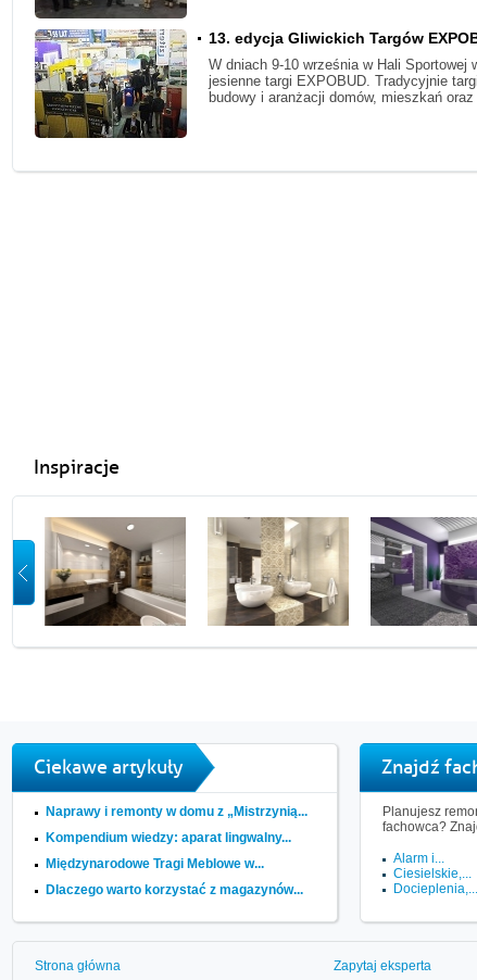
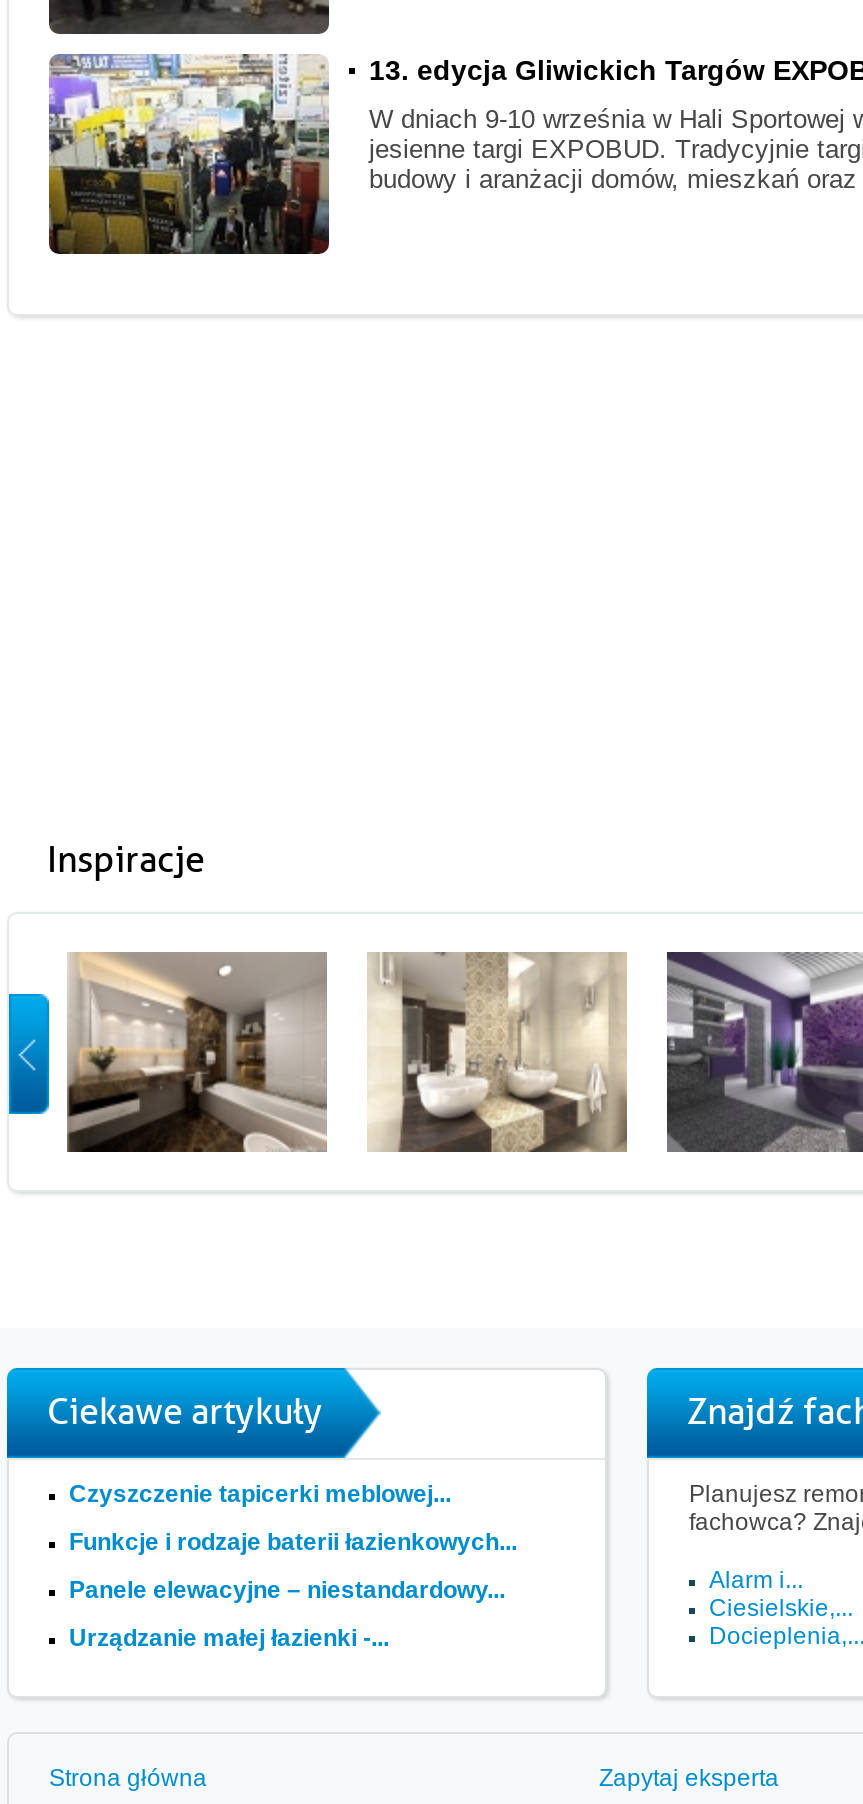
- Naprawy i remonty w domu z „Mistrzynią...
+ Czyszczenie tapicerki meblowej...

- Kompendium wiedzy: aparat lingwalny...
+ Funkcje i rodzaje baterii łazienkowych...

- Międzynarodowe Tragi Meblowe w...
+ Panele elewacyjne – niestandardowy...

- Dlaczego warto korzystać z magazynów...
+ Urządzanie małej łazienki -...
